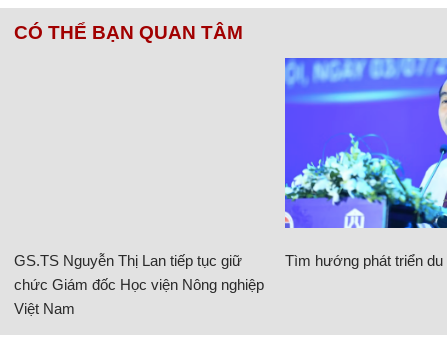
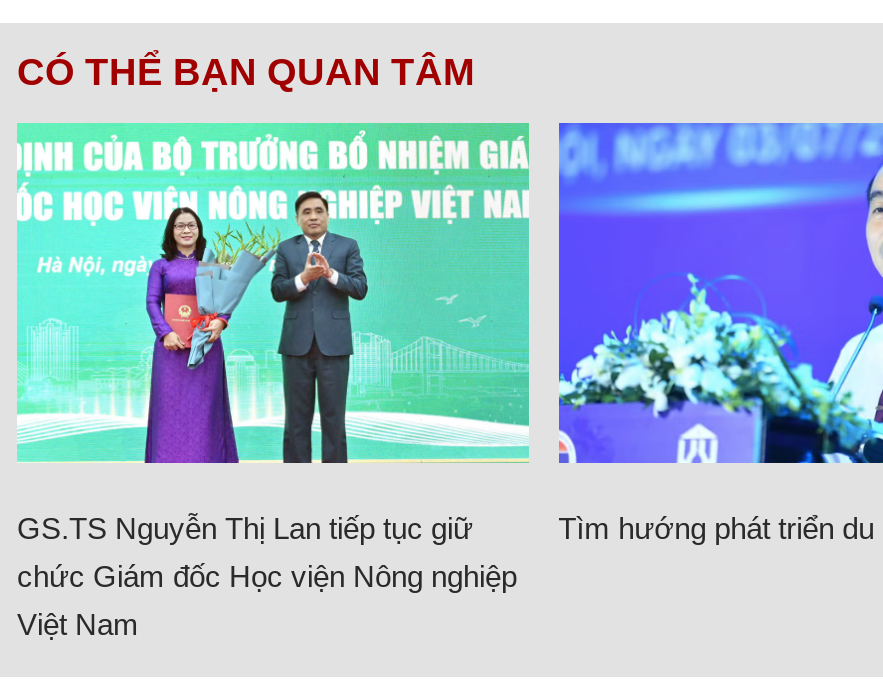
+ [image]
